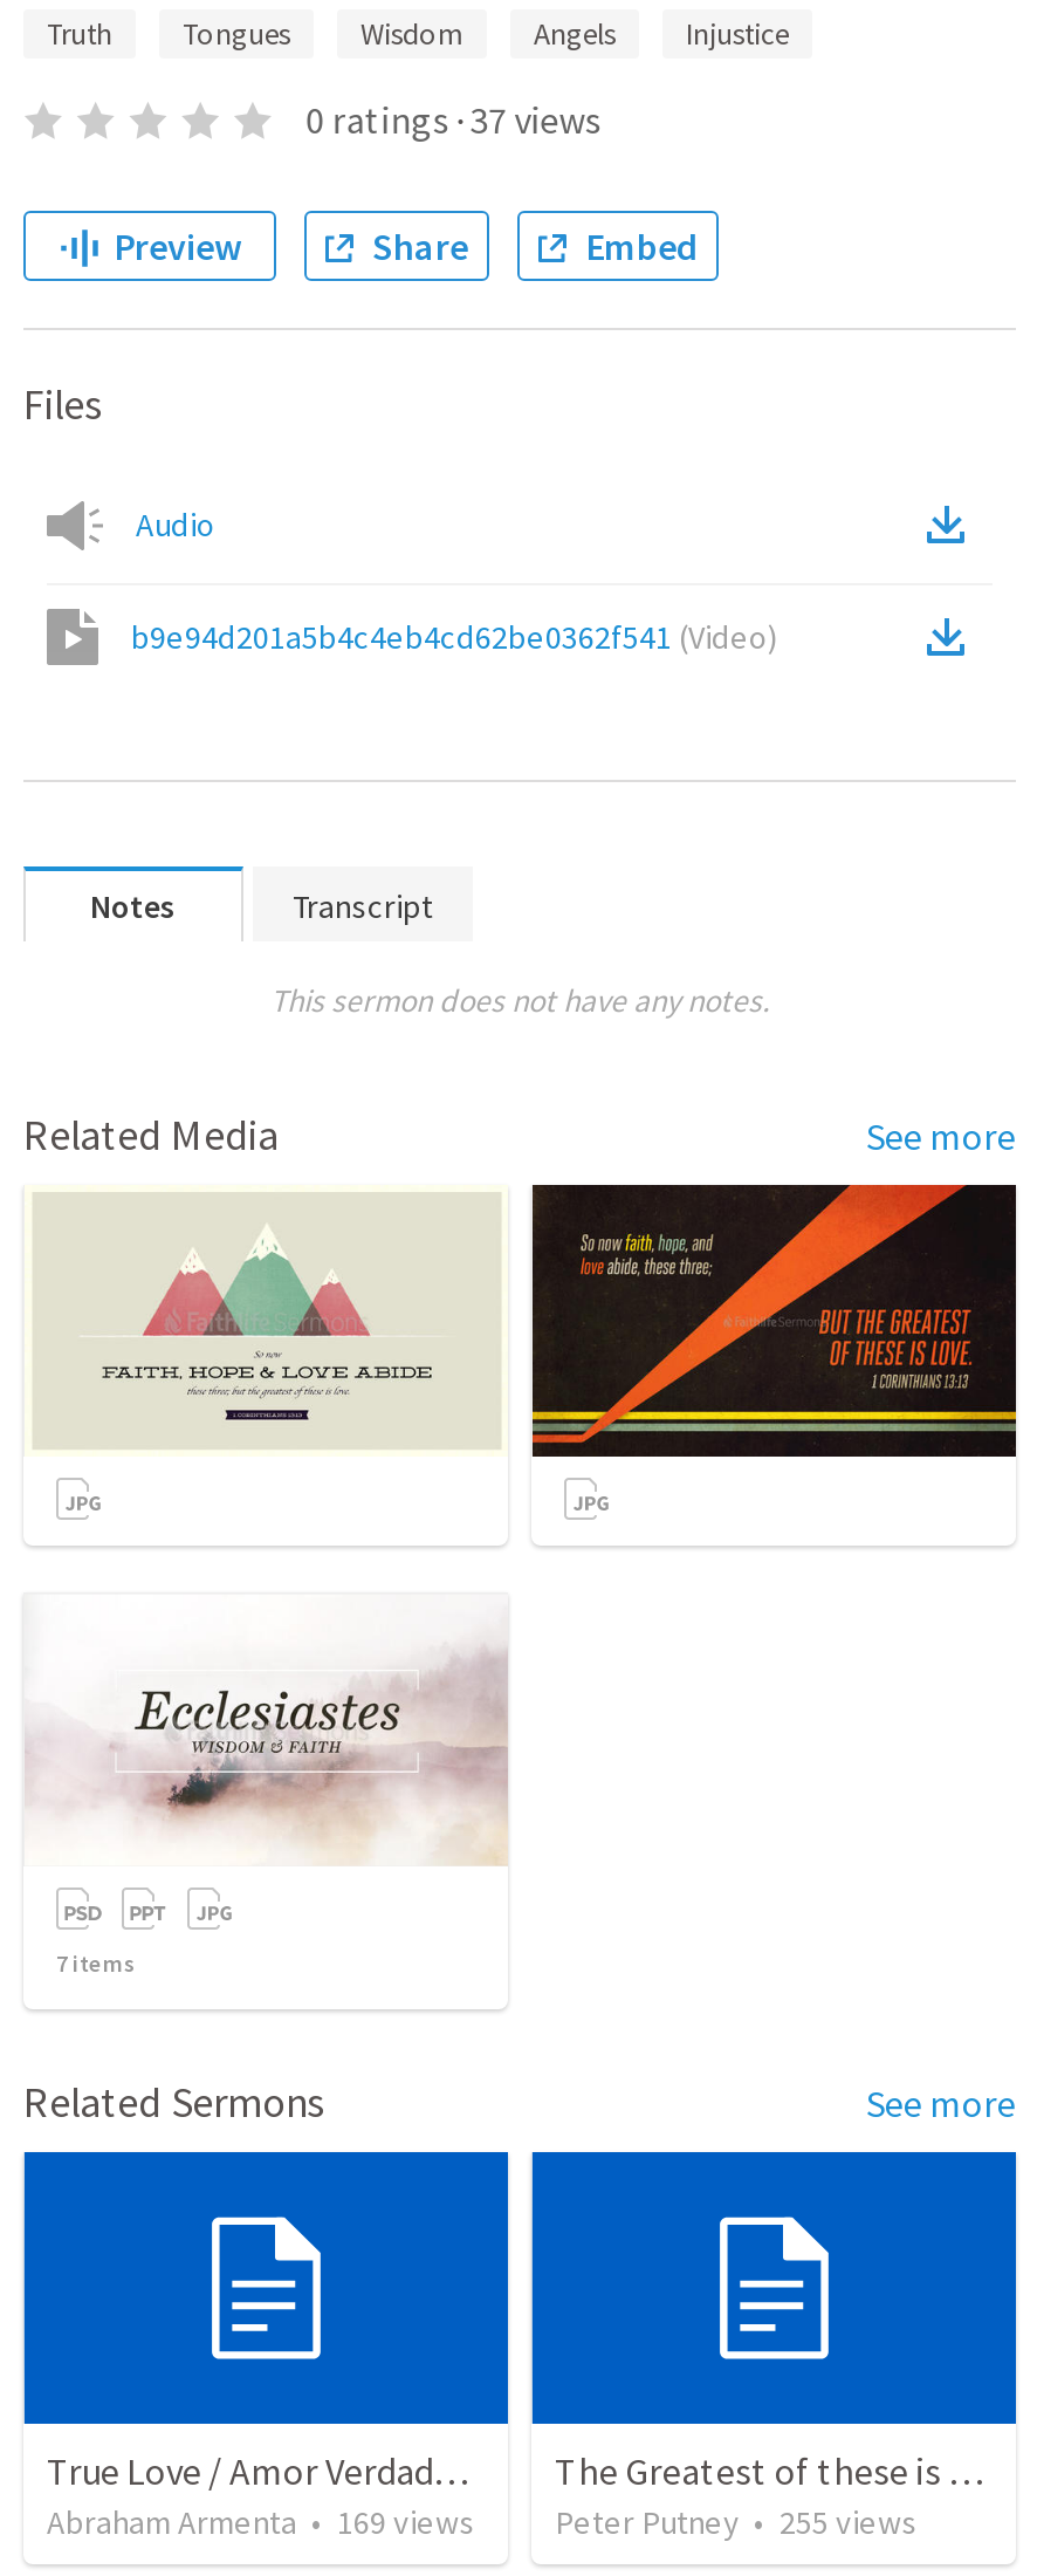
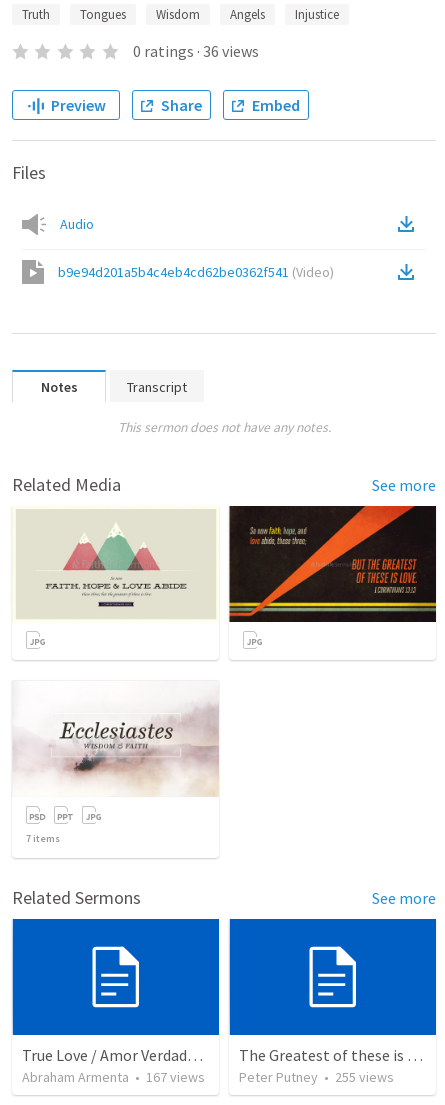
- 0 ratings · 37 views
+ 0 ratings · 36 views

- Abraham Armenta • 169 views
+ Abraham Armenta • 167 views
